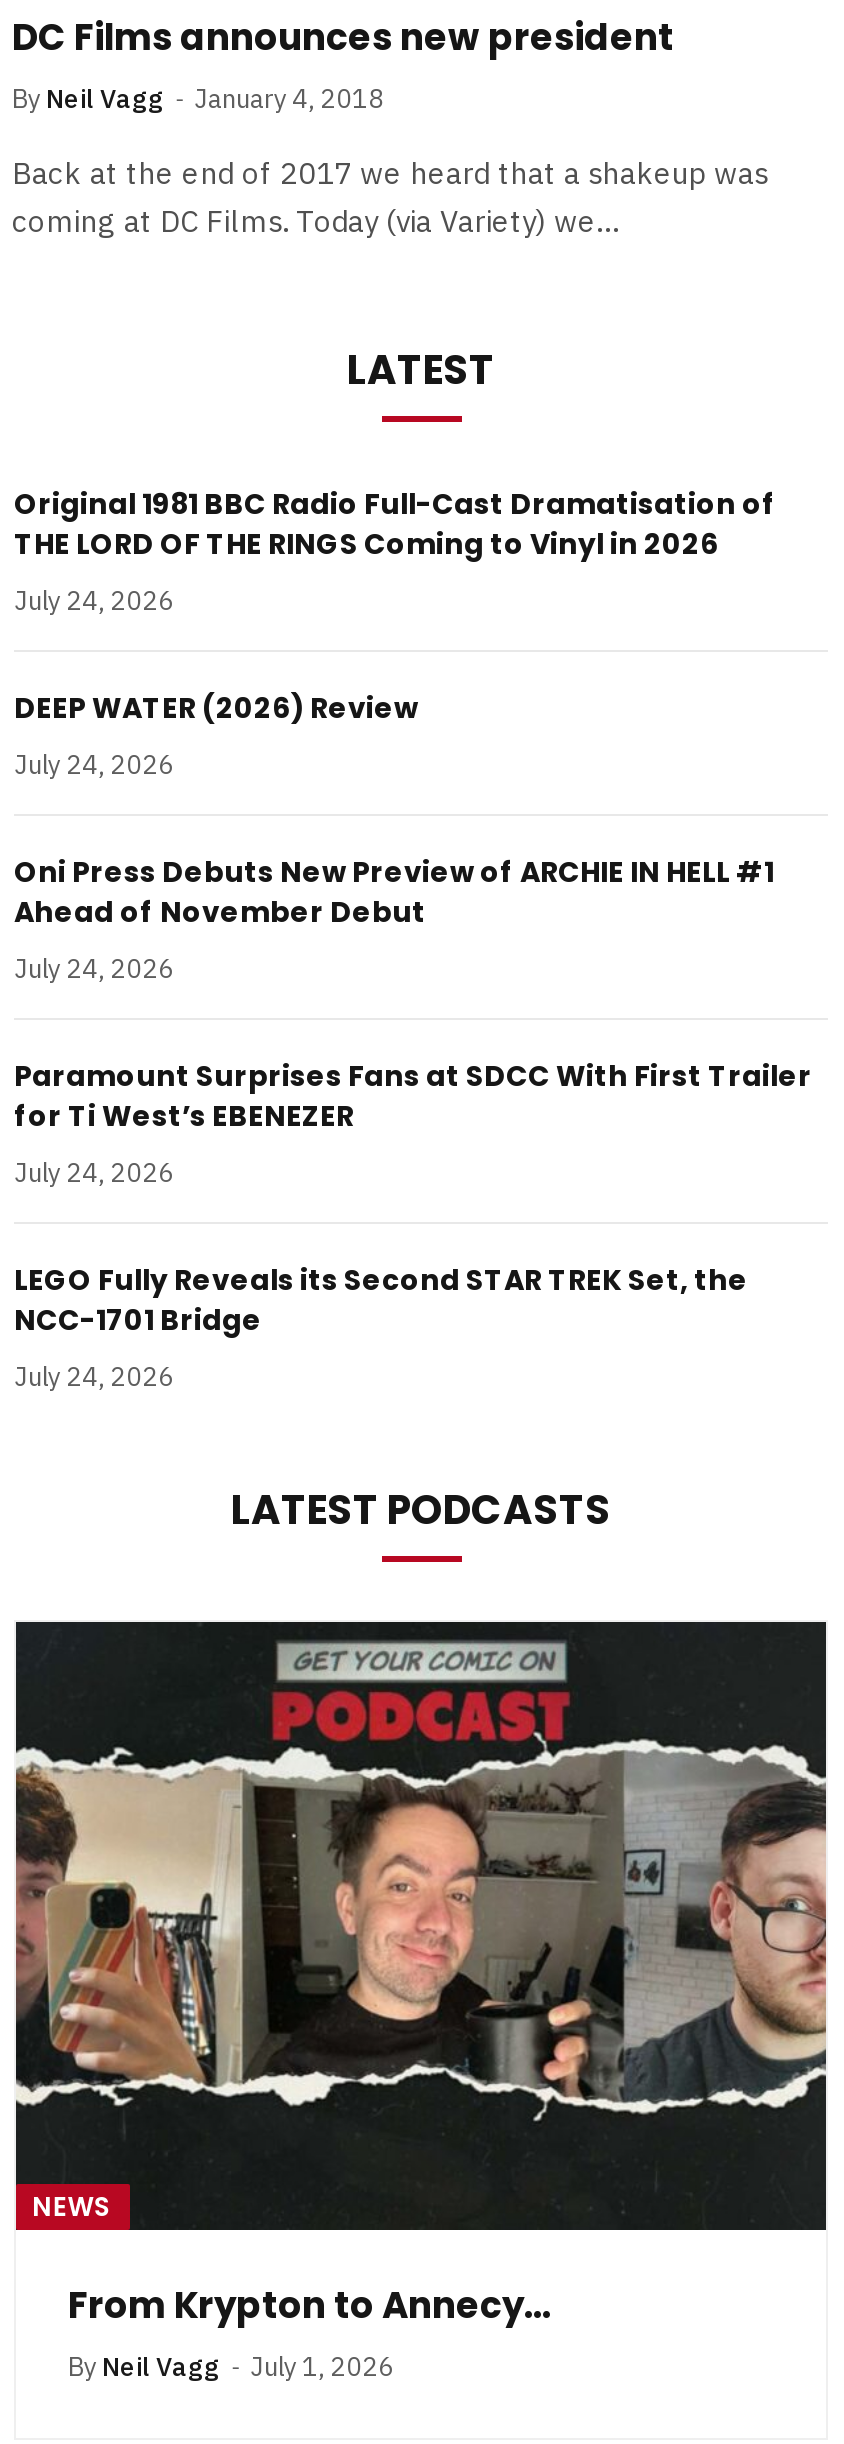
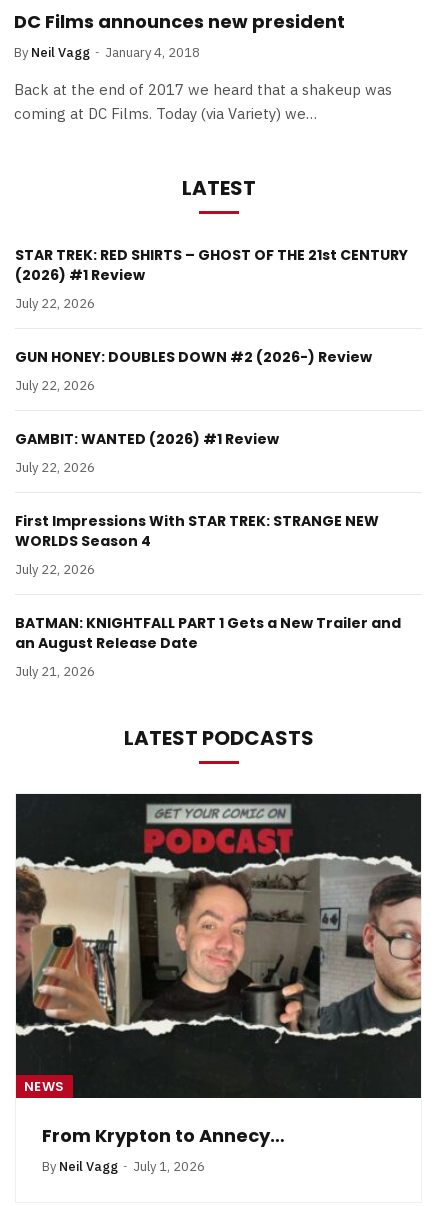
- Original 1981 BBC Radio Full-Cast Dramatisation of
- THE LORD OF THE RINGS Coming to Vinyl in 2026
+ STAR TREK: RED SHIRTS – GHOST OF THE 21st CENTURY
+ (2026) #1 Review

- July 24, 2026
+ July 22, 2026

- DEEP WATER (2026) Review
+ GUN HONEY: DOUBLES DOWN #2 (2026-) Review

- July 24, 2026
+ July 22, 2026

- Oni Press Debuts New Preview of ARCHIE IN HELL #1
- Ahead of November Debut
+ GAMBIT: WANTED (2026) #1 Review

- July 24, 2026
+ July 22, 2026

- Paramount Surprises Fans at SDCC With First Trailer
- for Ti West’s EBENEZER
+ First Impressions With STAR TREK: STRANGE NEW
+ WORLDS Season 4

- July 24, 2026
+ July 22, 2026

- LEGO Fully Reveals its Second STAR TREK Set, the
- NCC-1701 Bridge
+ BATMAN: KNIGHTFALL PART 1 Gets a New Trailer and
+ an August Release Date

- July 24, 2026
+ July 21, 2026
